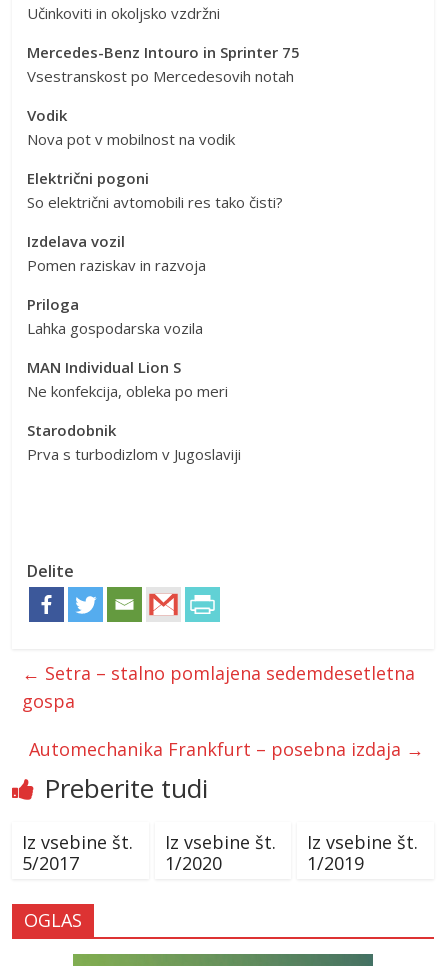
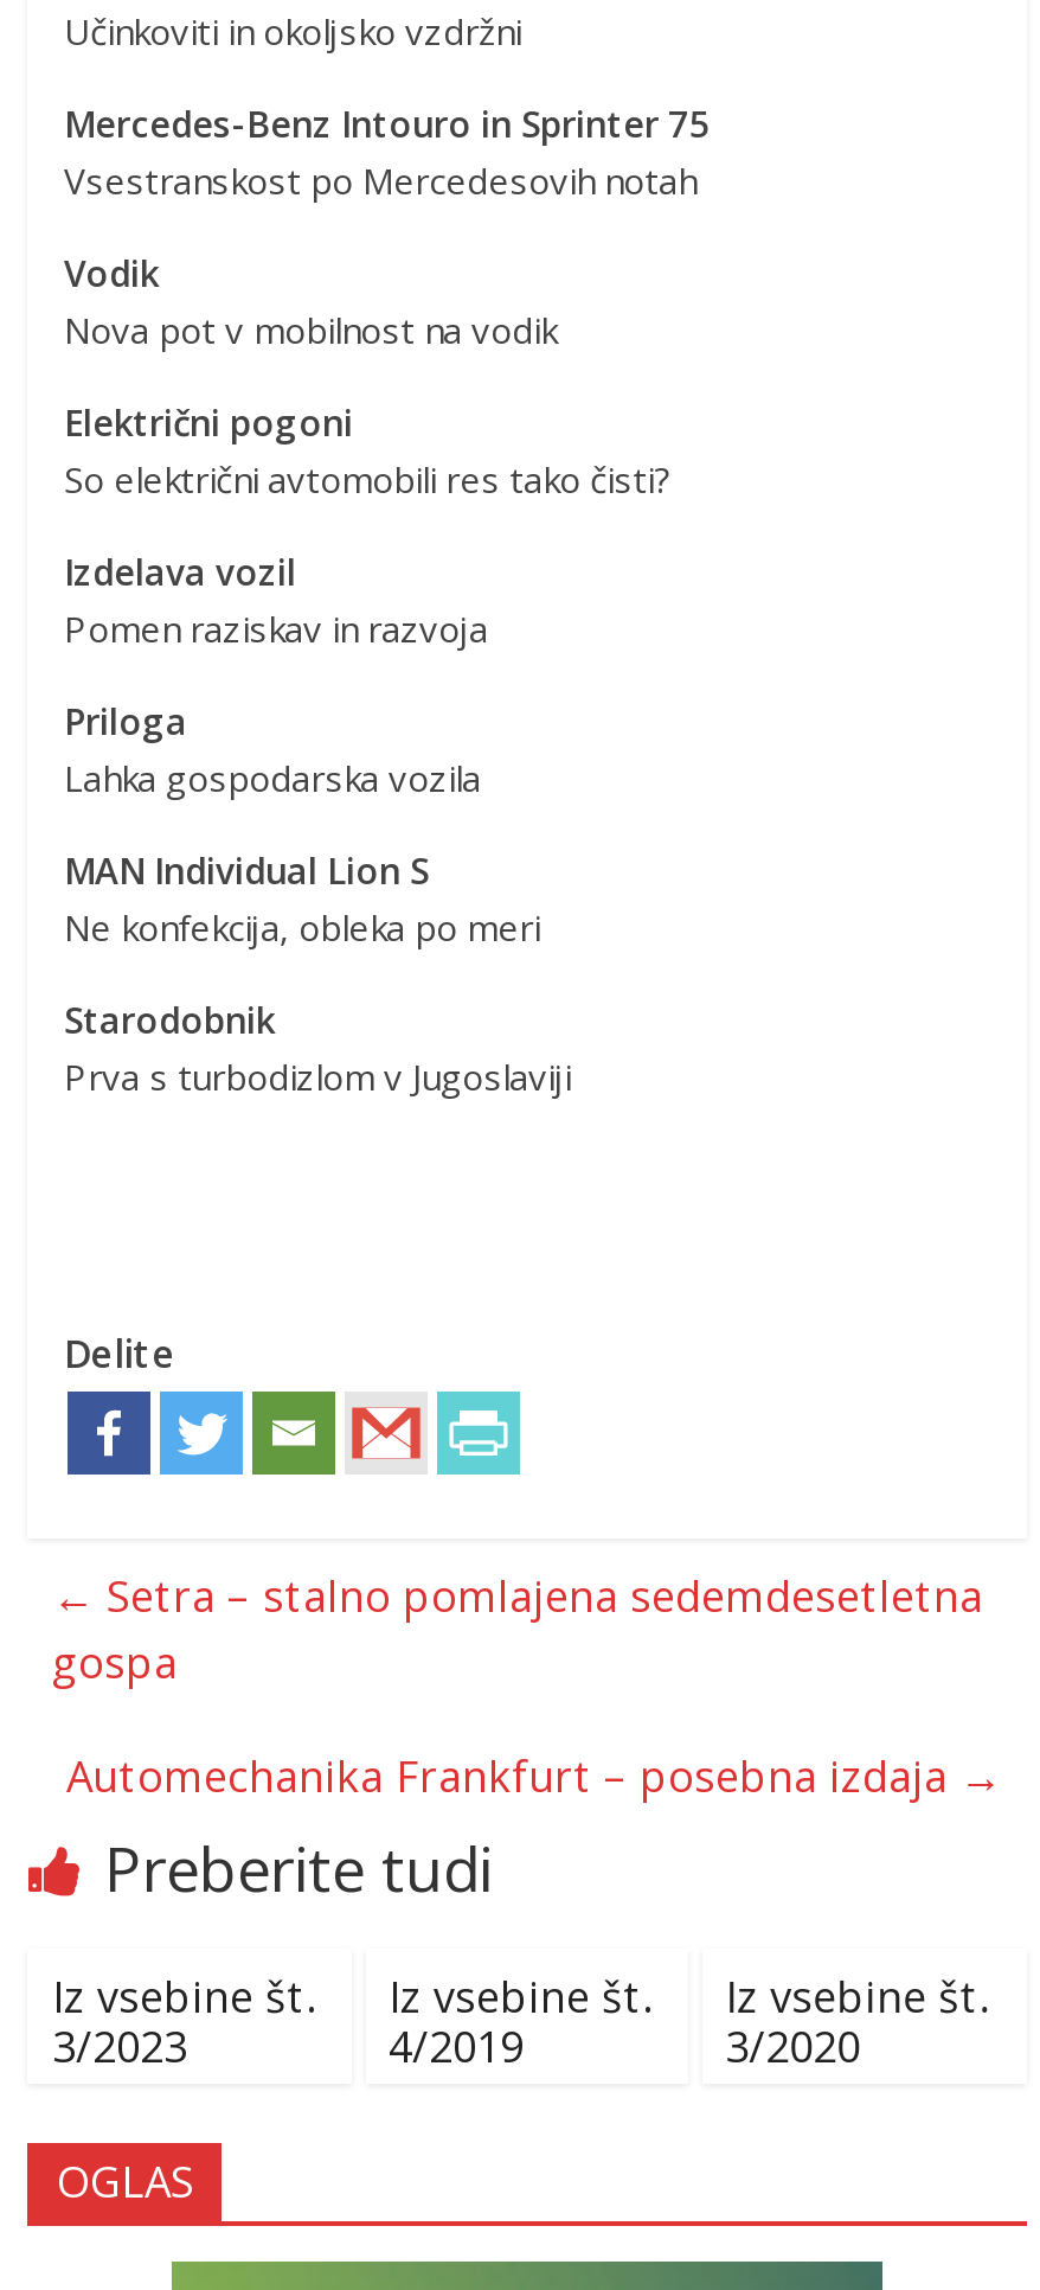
- 5/2017
+ 3/2023

- 1/2020
+ 4/2019

- 1/2019
+ 3/2020
